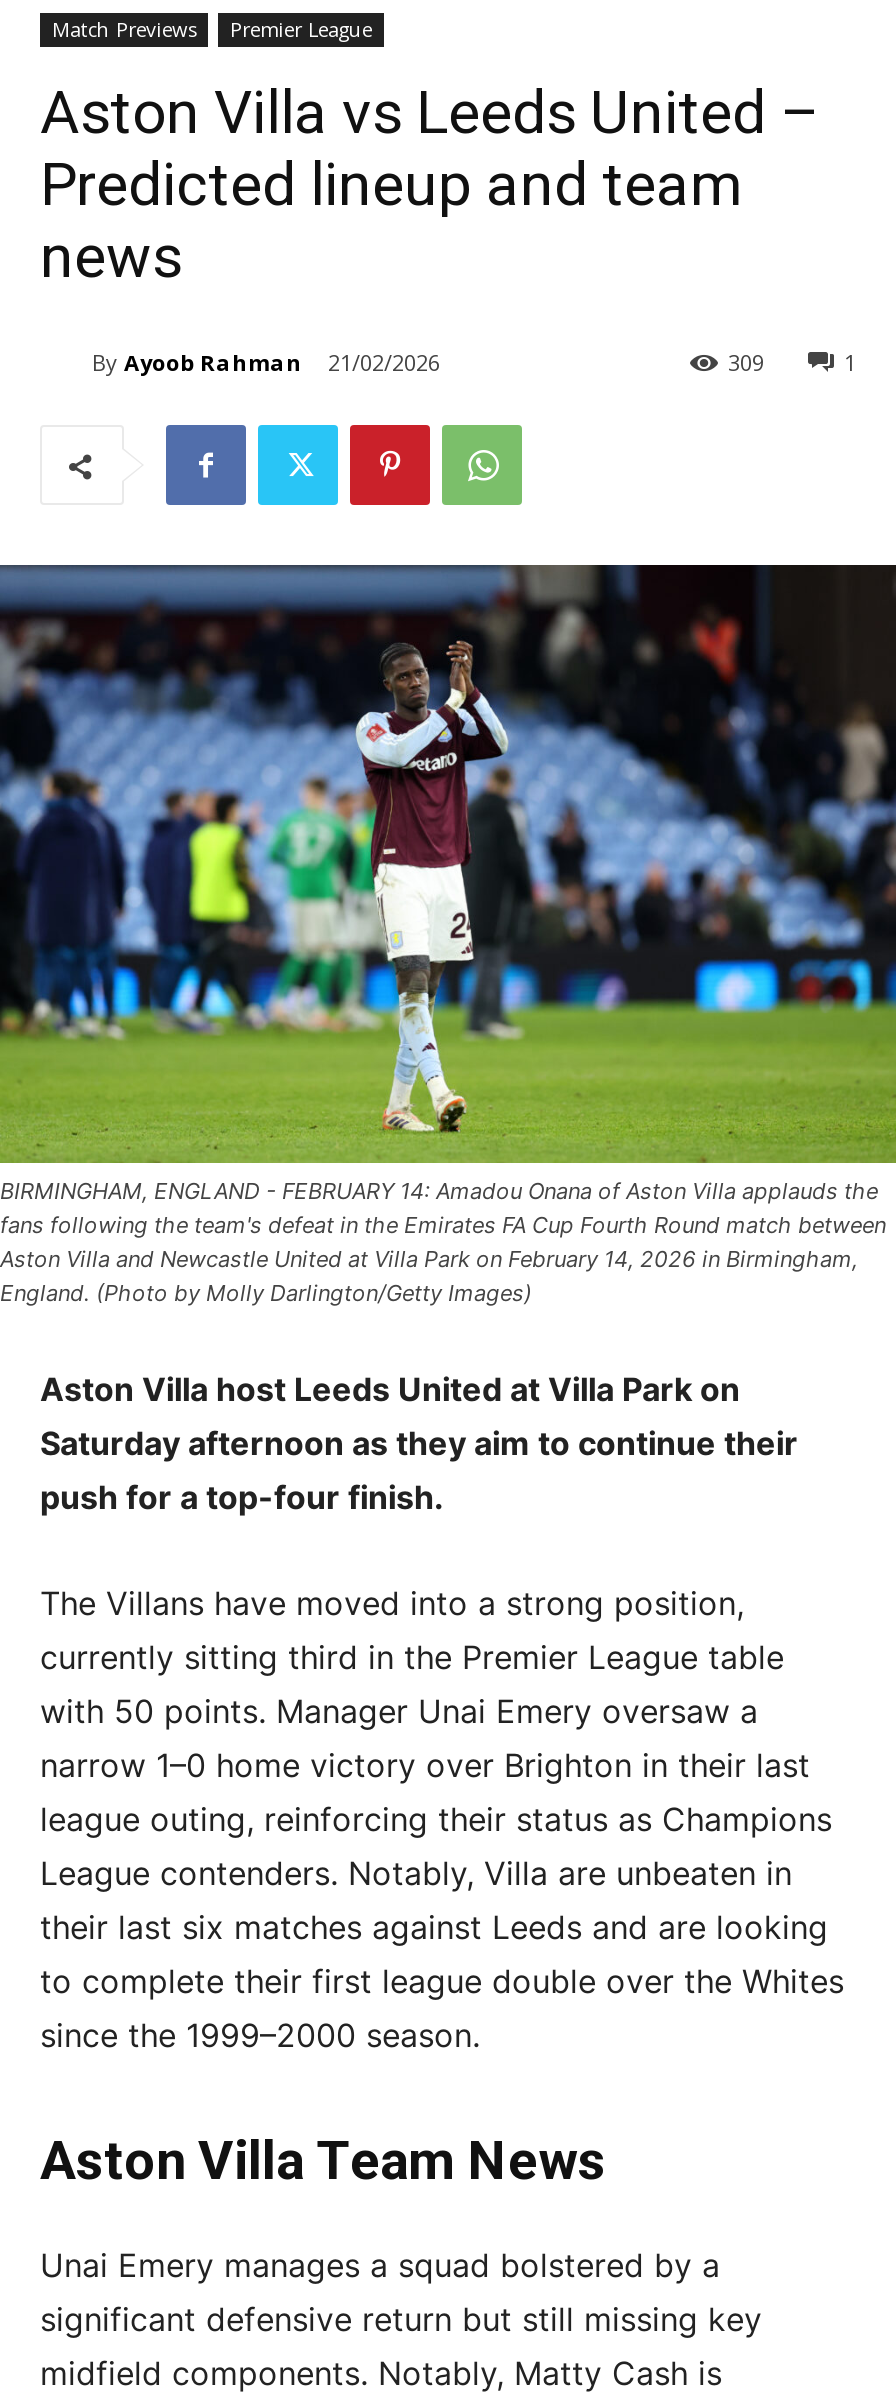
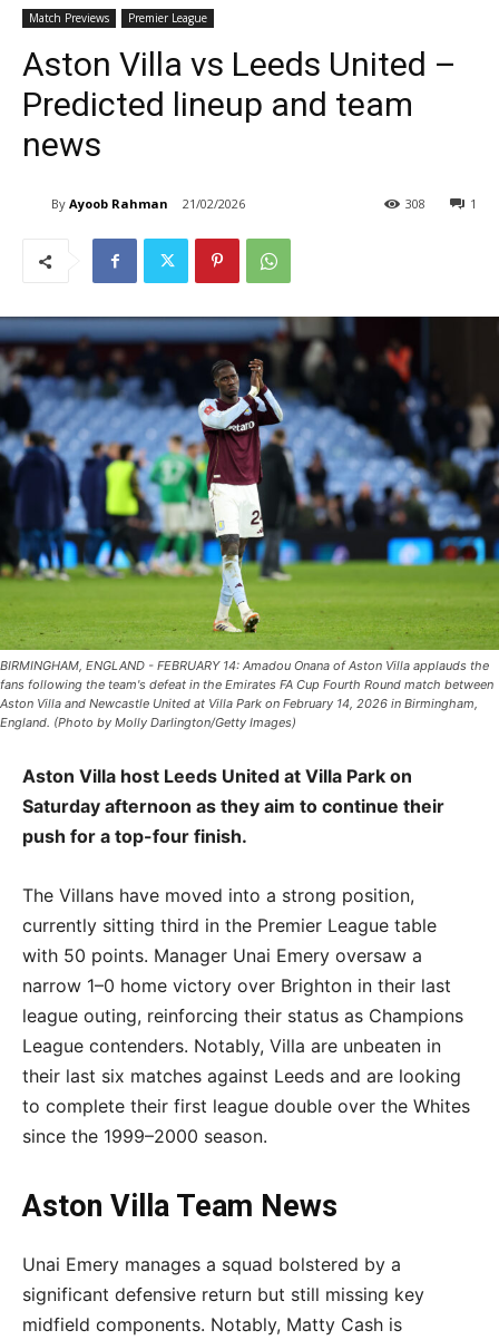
- 309
+ 308
